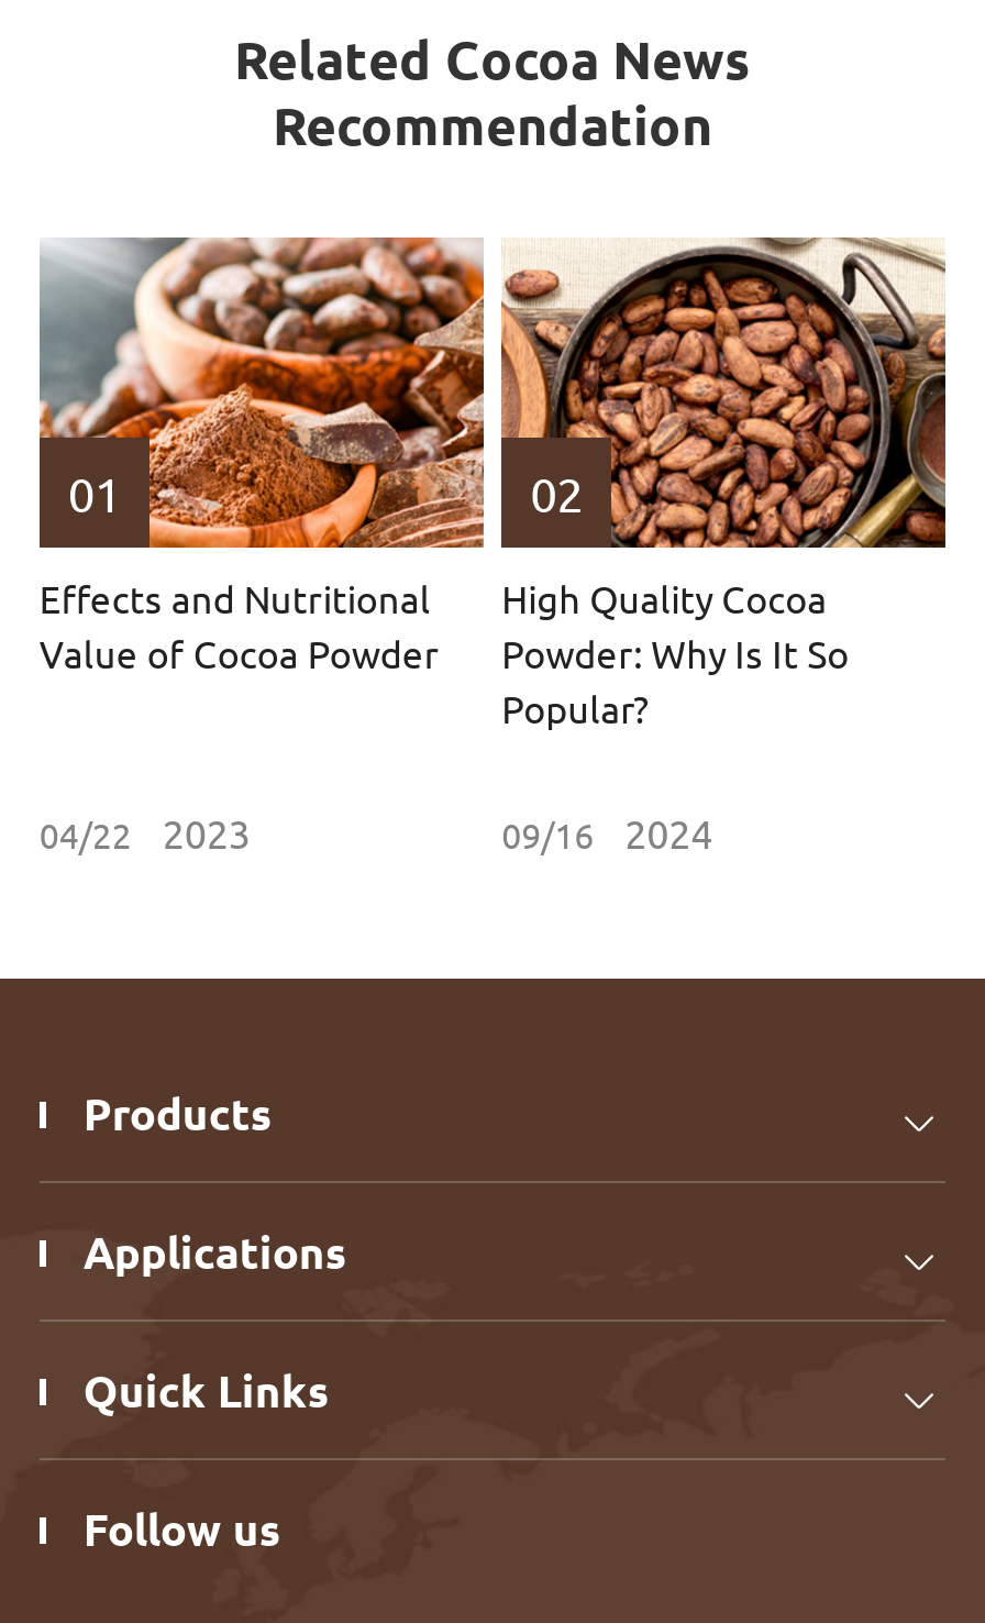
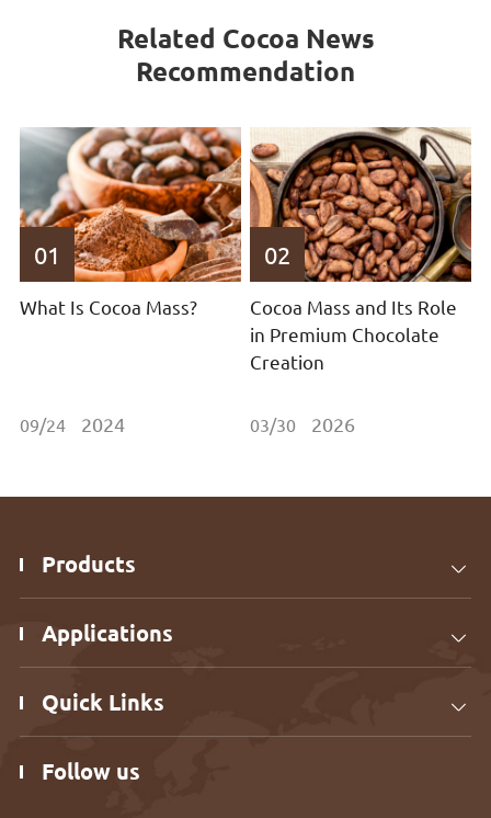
- Effects and Nutritional
- Value of Cocoa Powder
+ What Is Cocoa Mass?

- High Quality Cocoa
- Powder: Why Is It So
- Popular?
+ Cocoa Mass and Its Role
+ in Premium Chocolate
+ Creation

- 04/22 2023
+ 09/24 2024

- 09/16 2024
+ 03/30 2026
